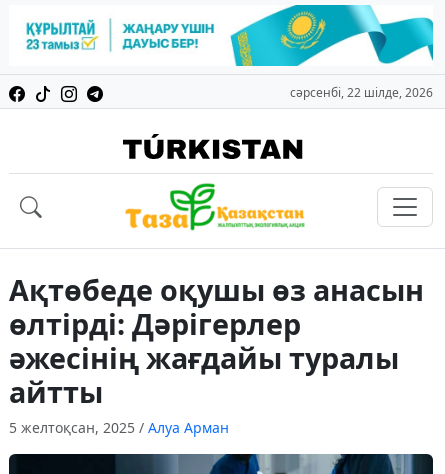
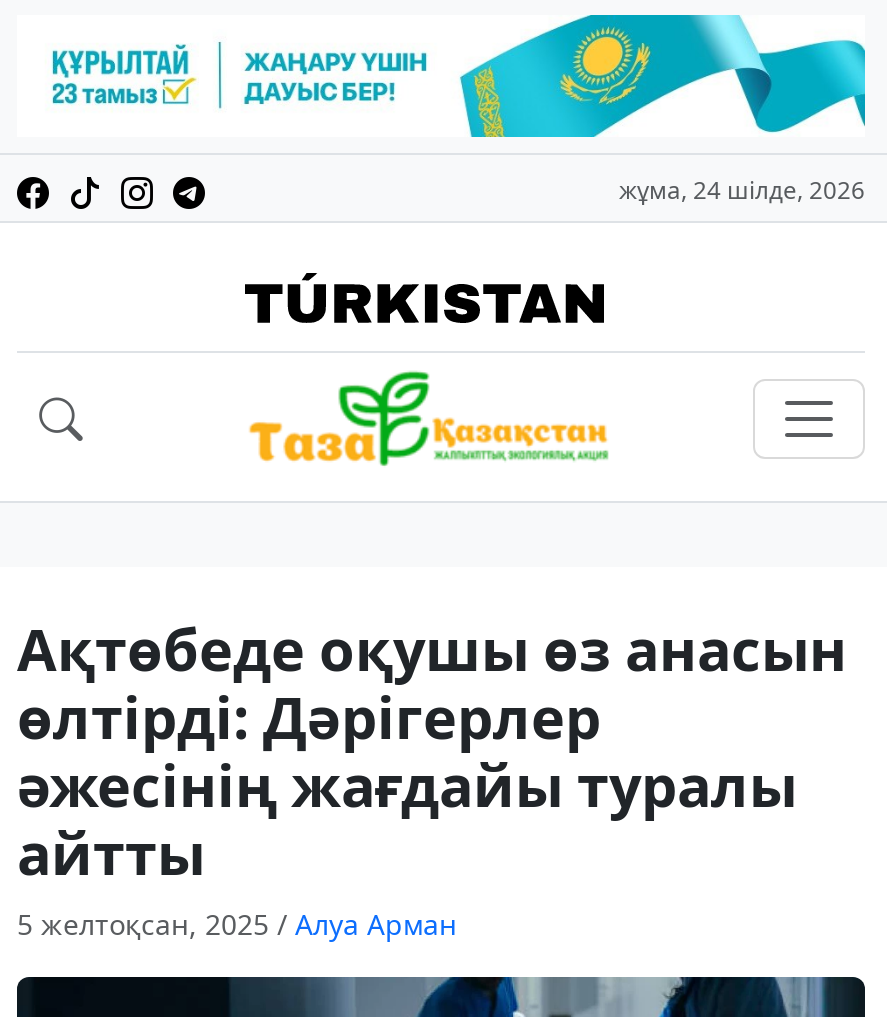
- сәрсенбі, 22 шілде, 2026
+ жұма, 24 шілде, 2026
